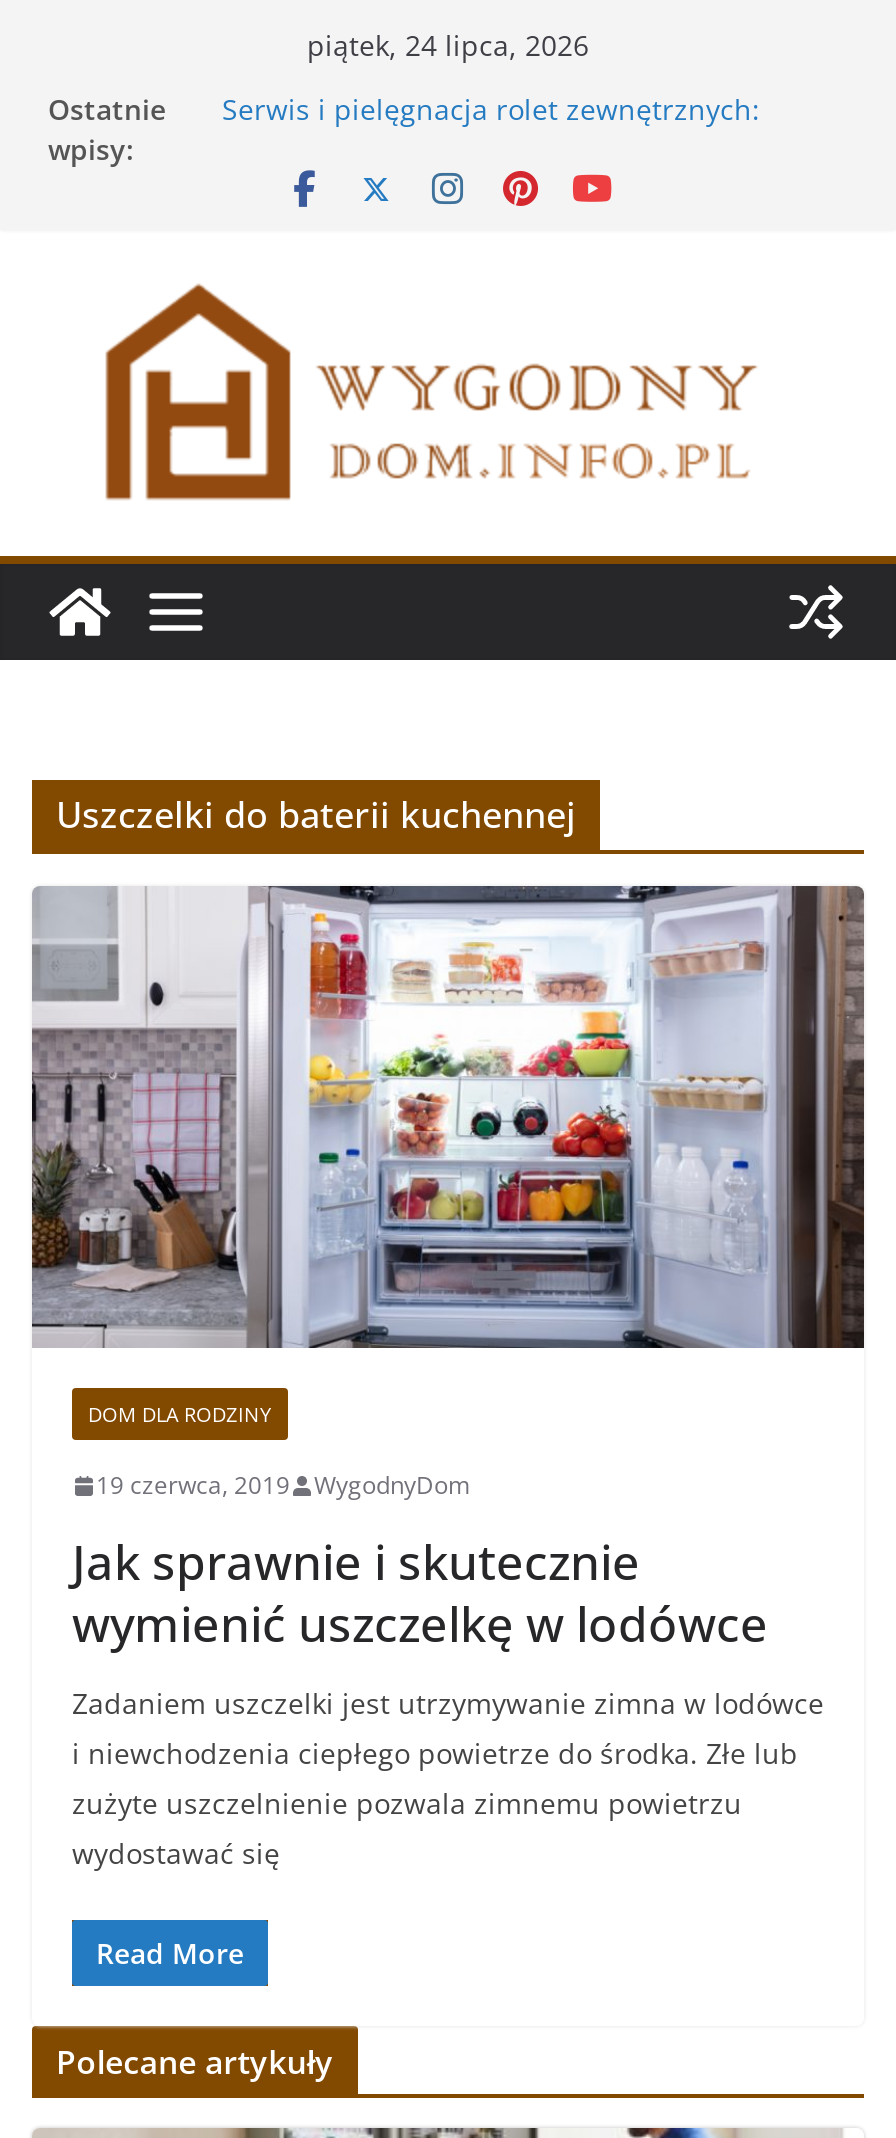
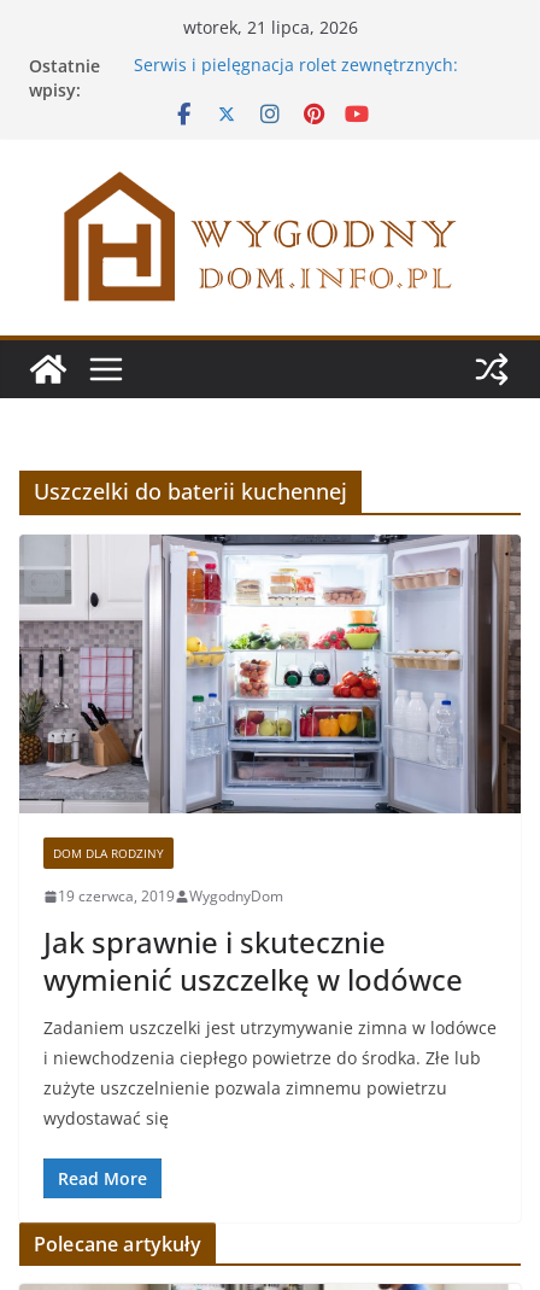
- piątek, 24 lipca, 2026
+ wtorek, 21 lipca, 2026
